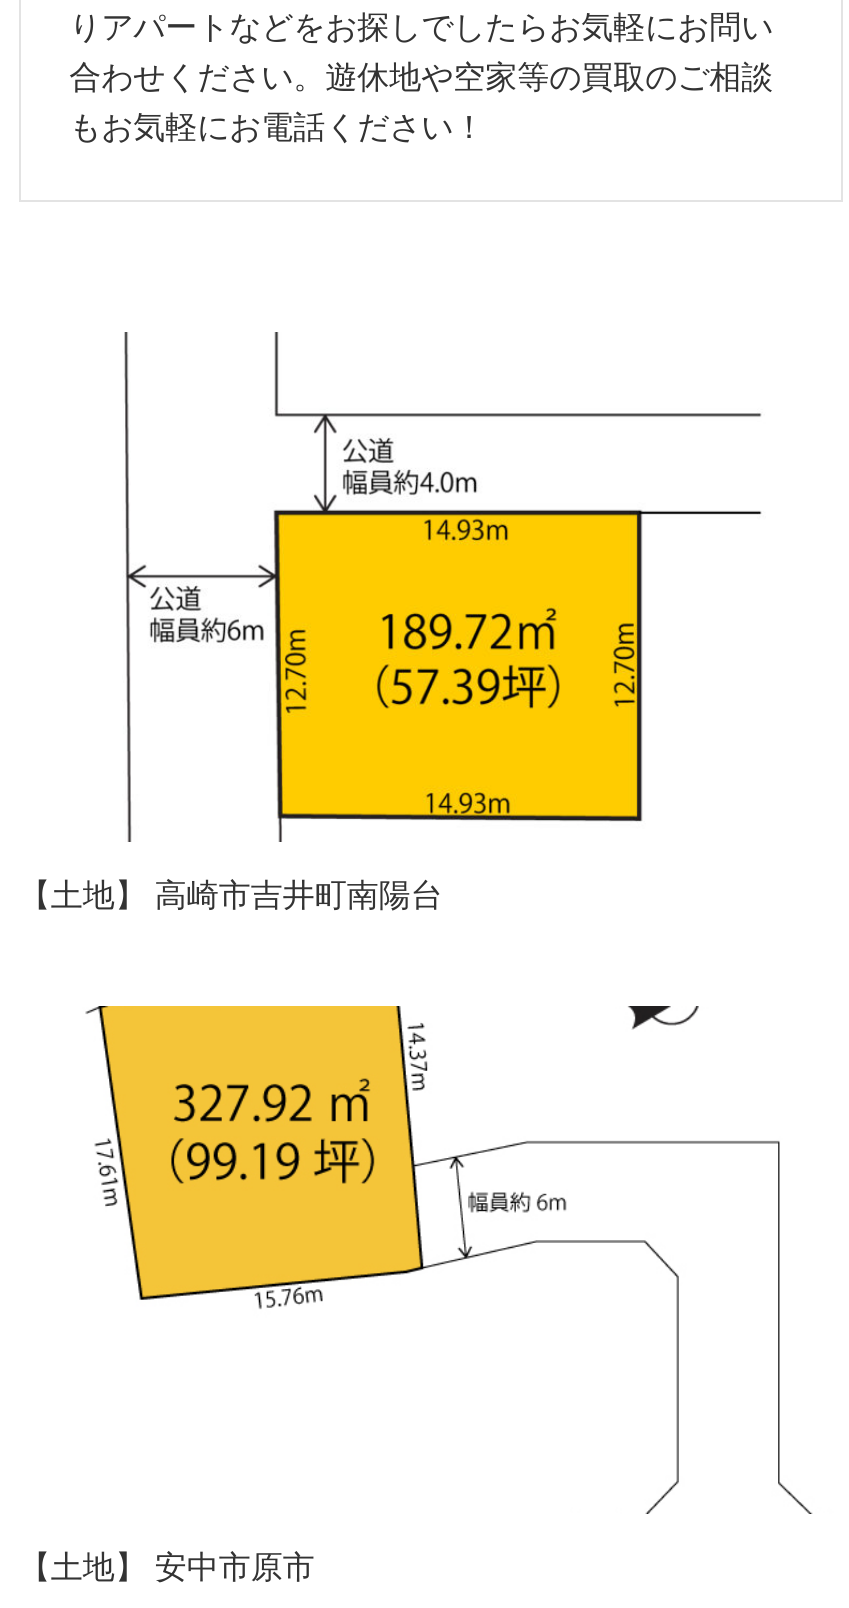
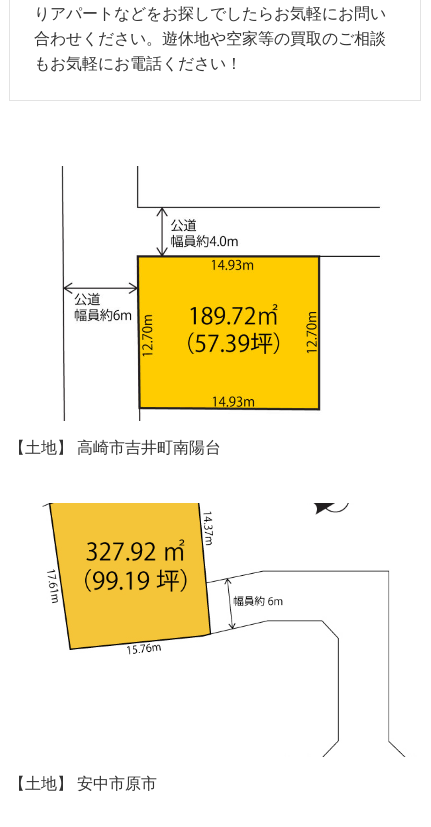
- 【土地】 高崎市吉井町南陽台
+ 【土地】 ⾼崎市吉井町南陽台
